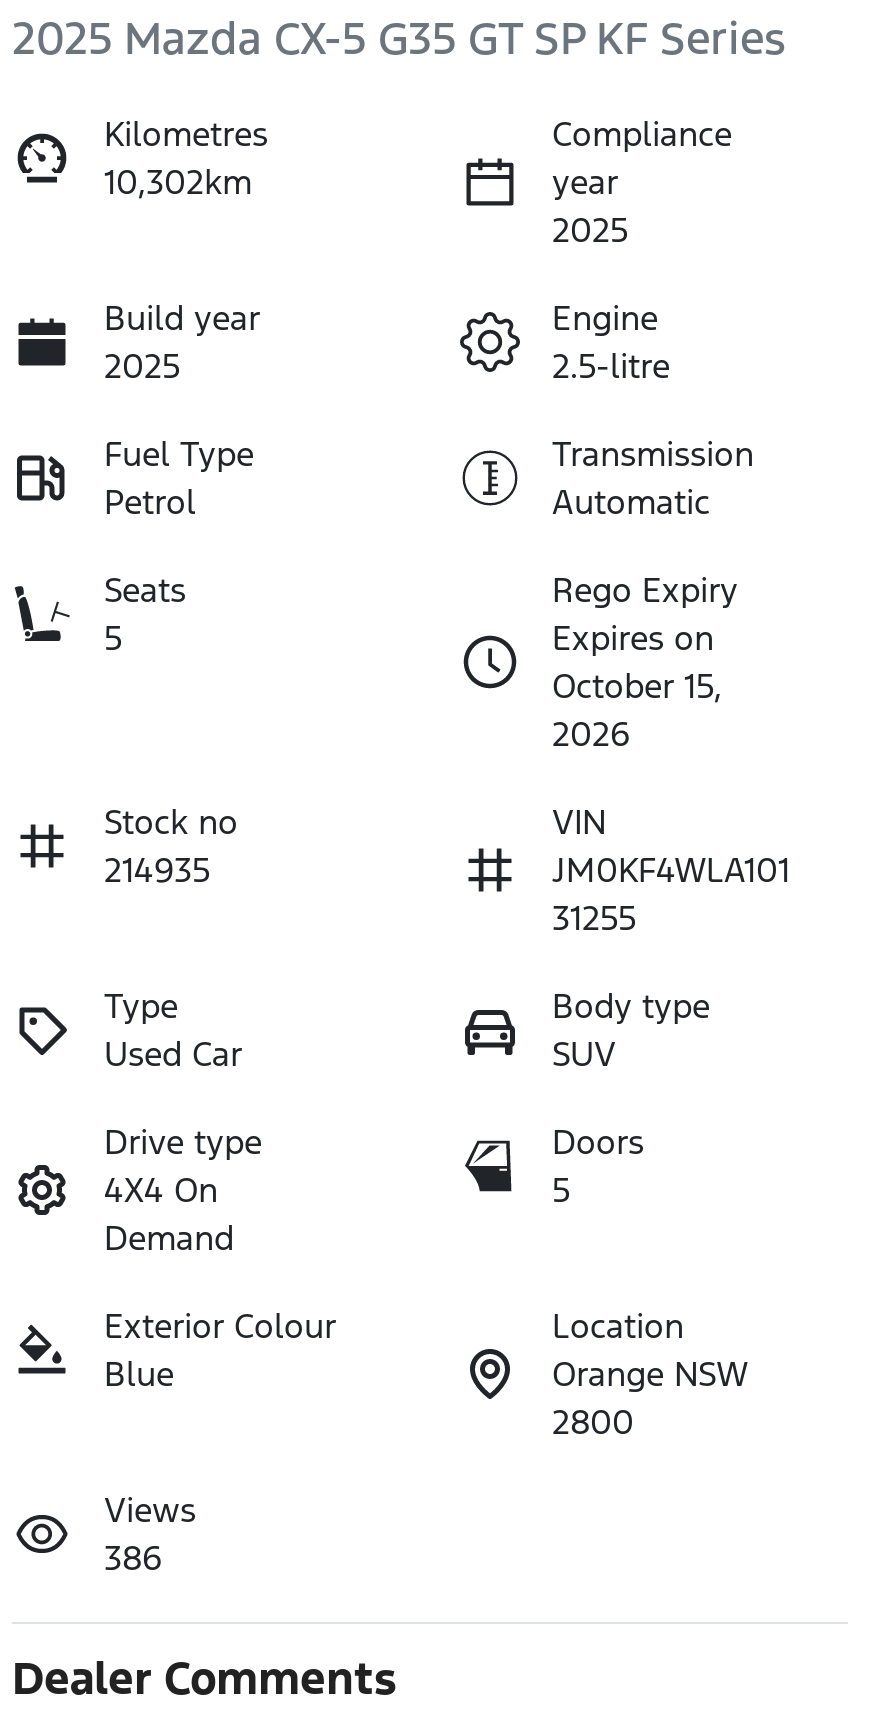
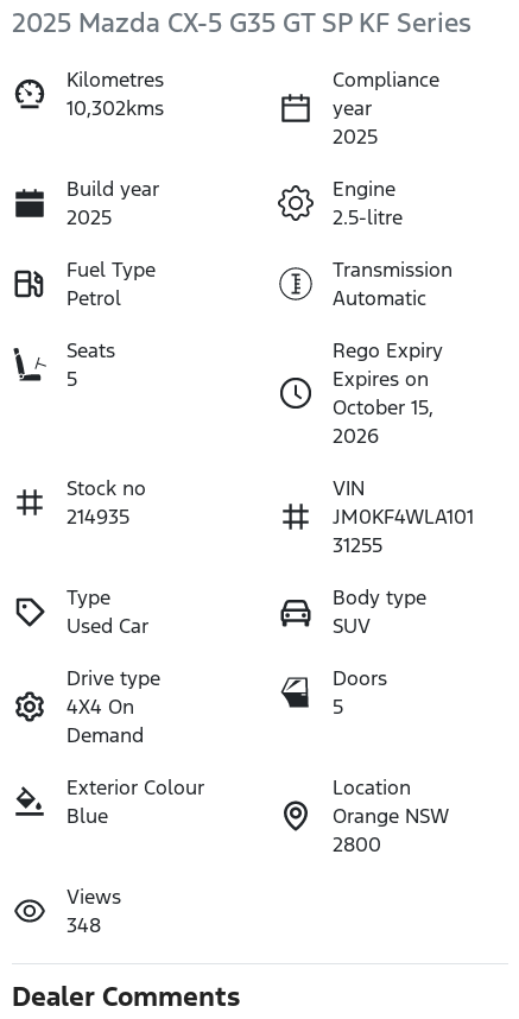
- 10,302km
+ 10,302kms

- 386
+ 348
